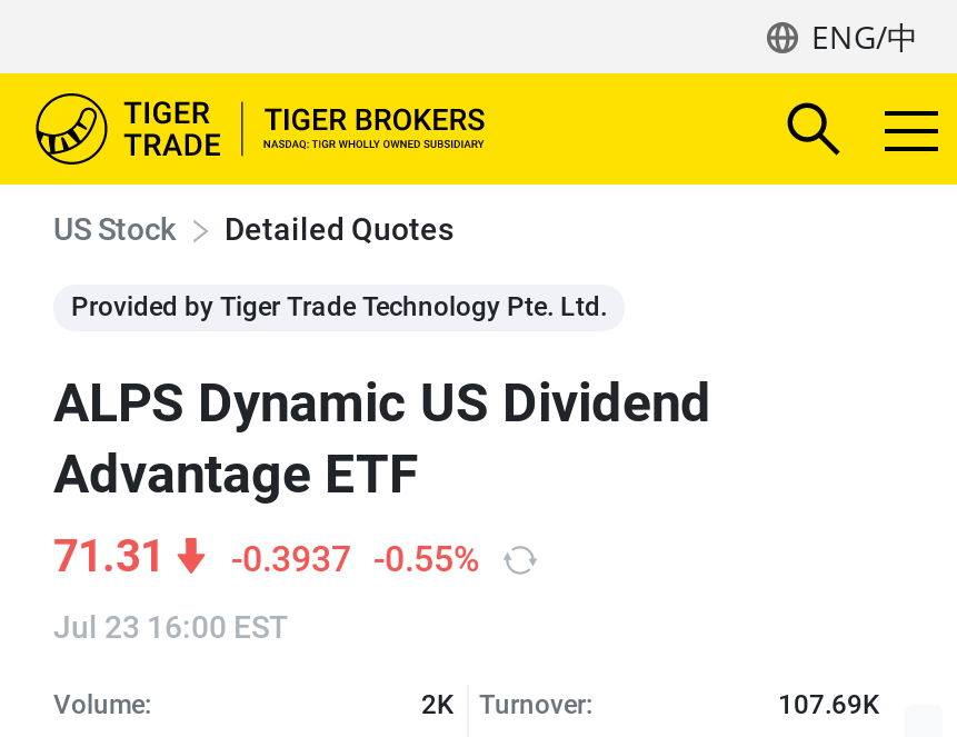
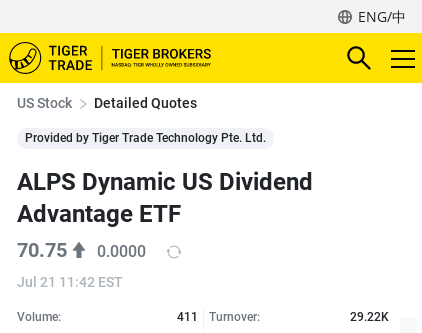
- 71.31
- -0.3937 -0.55%
+ 70.75
+ 0.0000

- Jul 23 16:00 EST
+ Jul 21 11:42 EST

- 2K Turnover:
+ 411 Turnover:

- 107.69K
+ 29.22K
